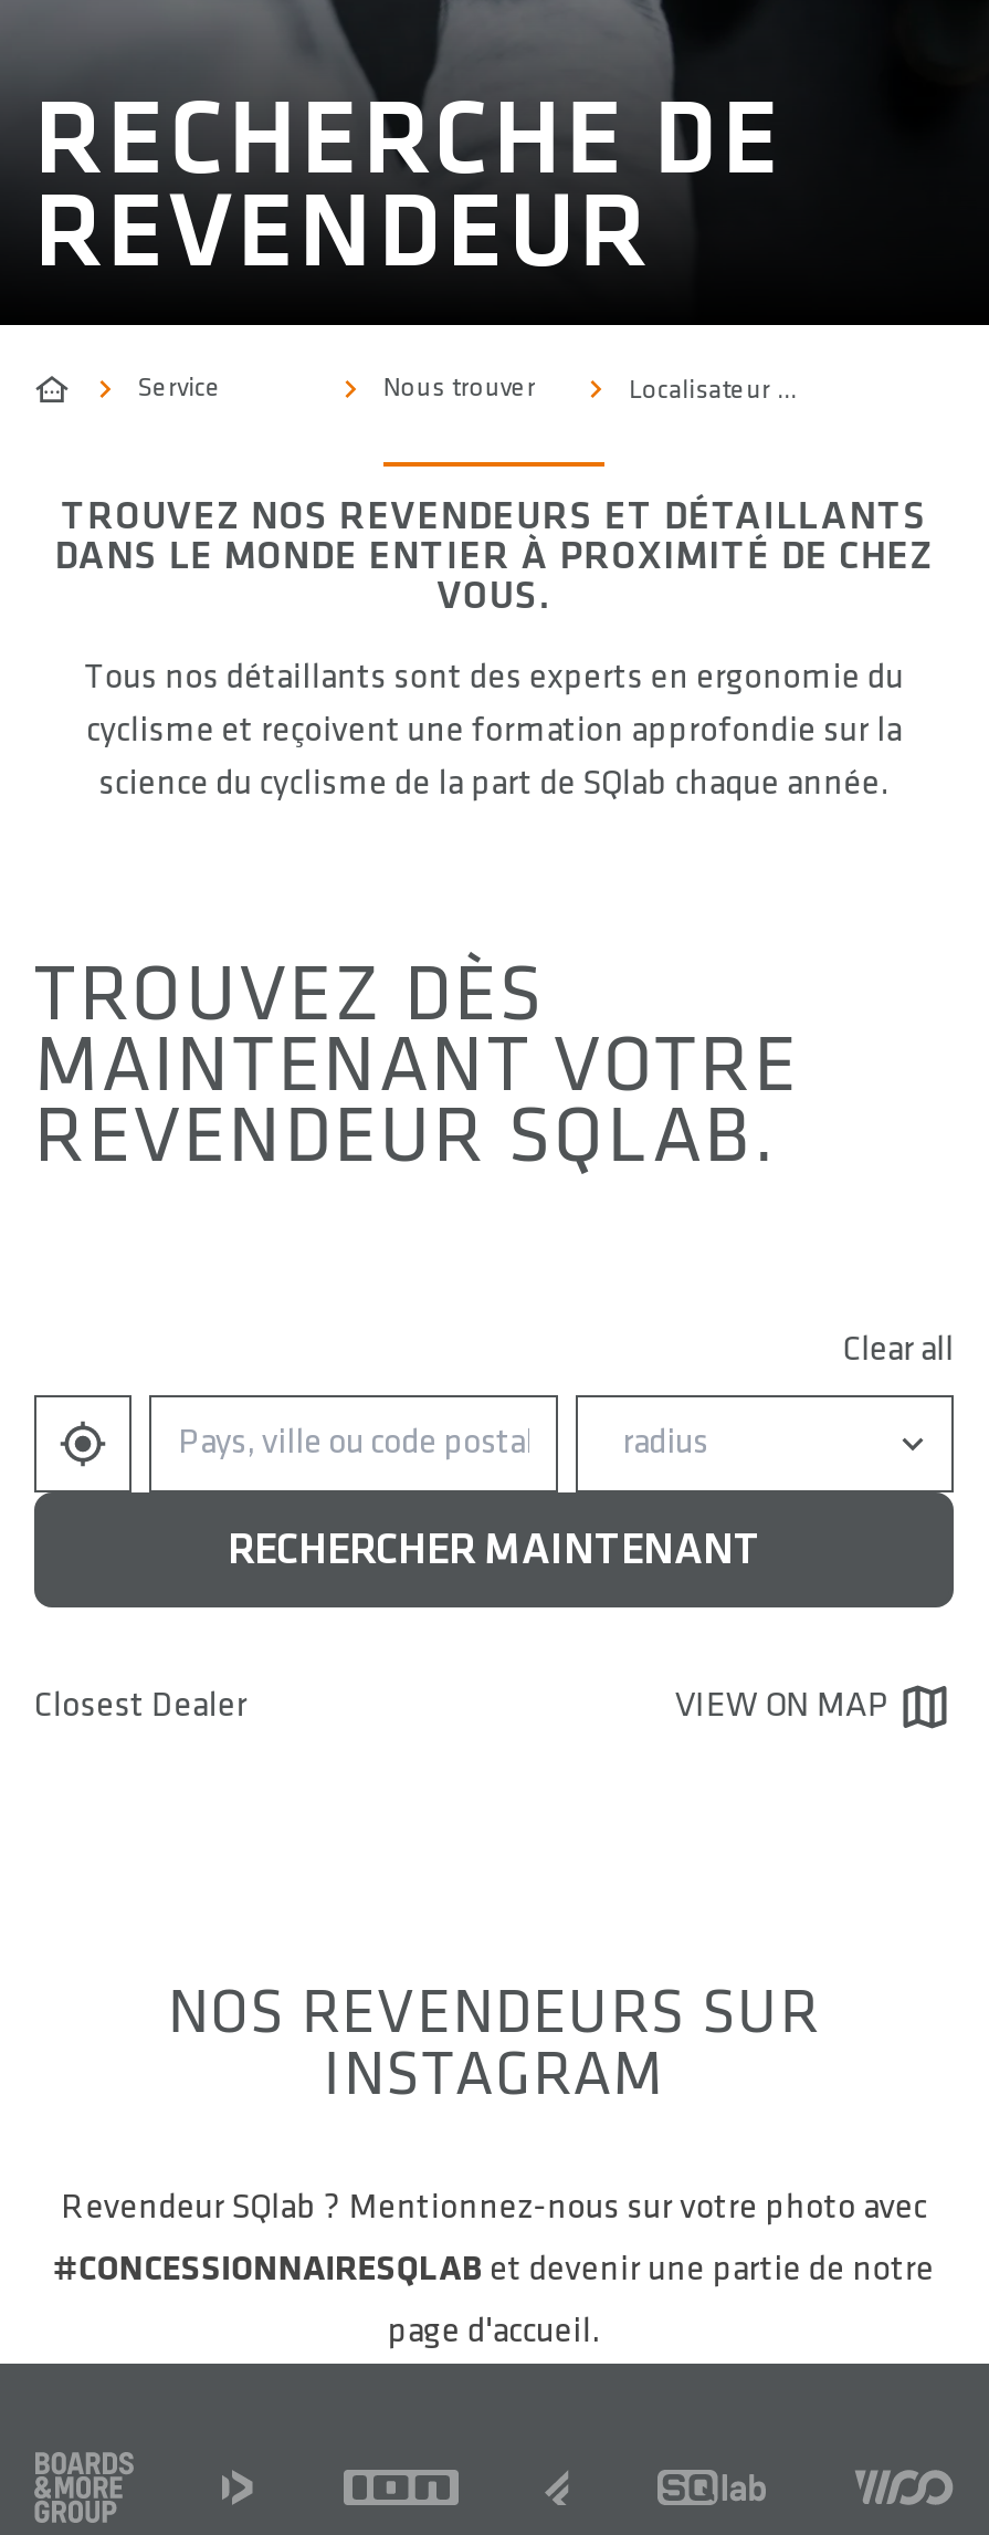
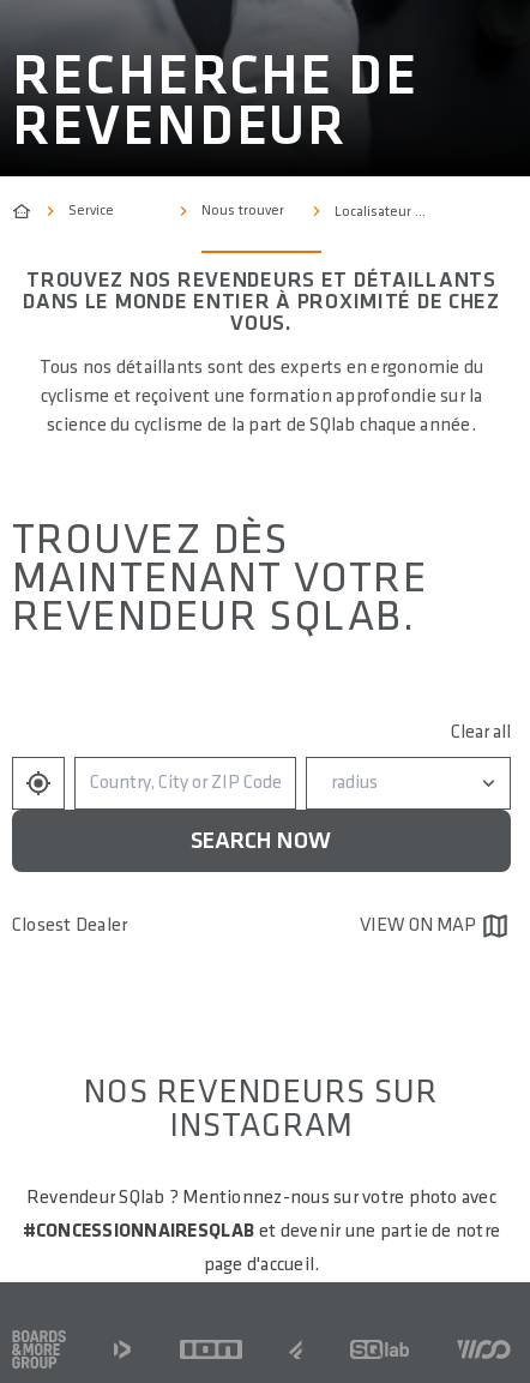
- RECHERCHER MAINTENANT
+ SEARCH NOW
